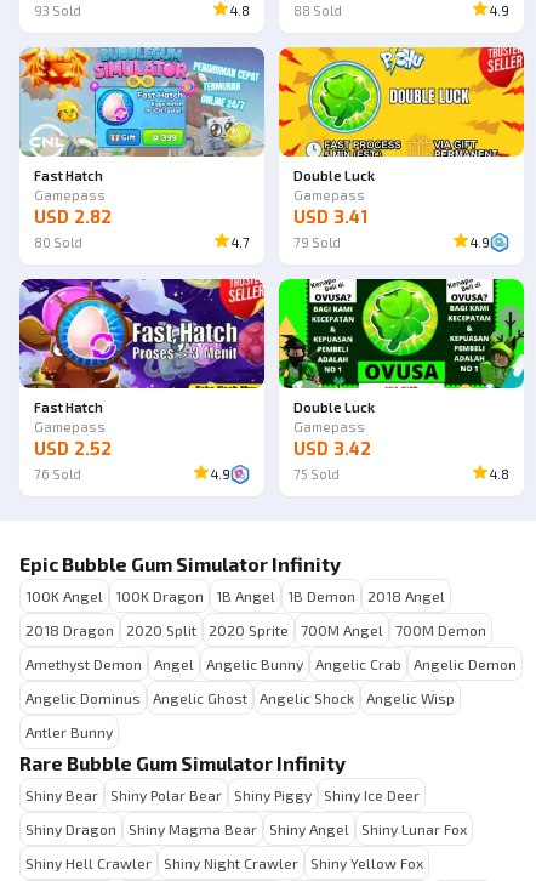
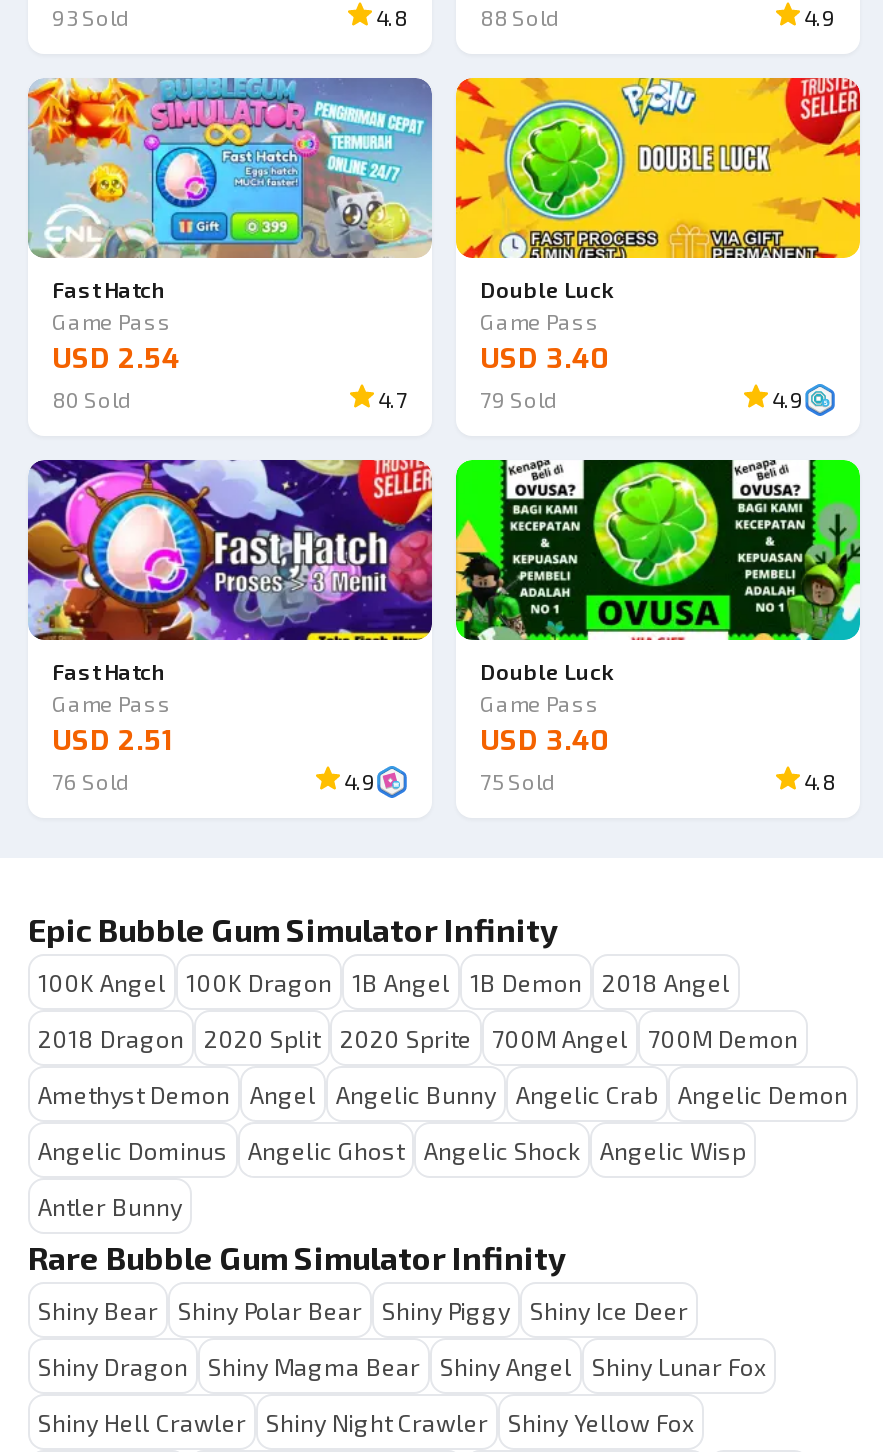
- Gamepass
- USD 2.82
+ Game Pass
+ USD 2.54

- Gamepass
- USD 3.41
+ Game Pass
+ USD 3.40

- Gamepass
- USD 2.52
+ Game Pass
+ USD 2.51

- Gamepass
- USD 3.42
+ Game Pass
+ USD 3.40
